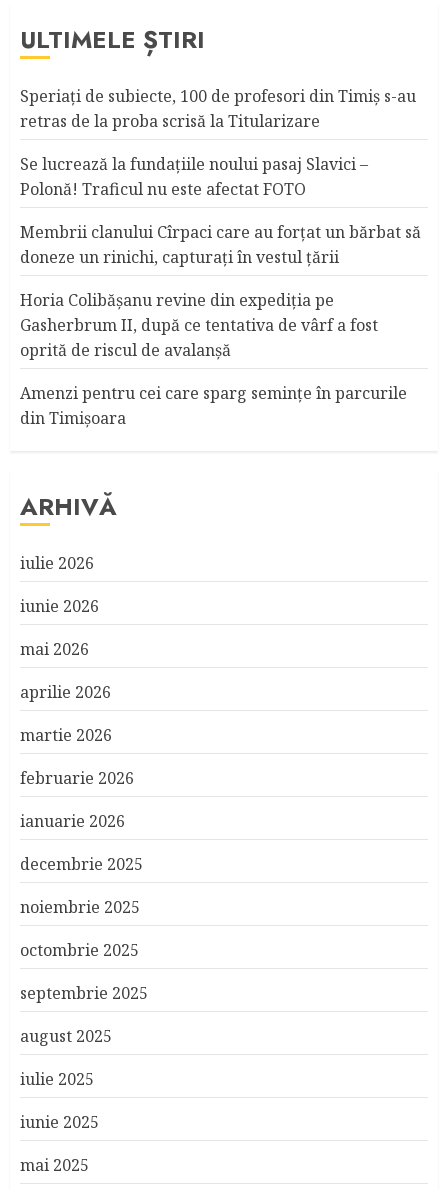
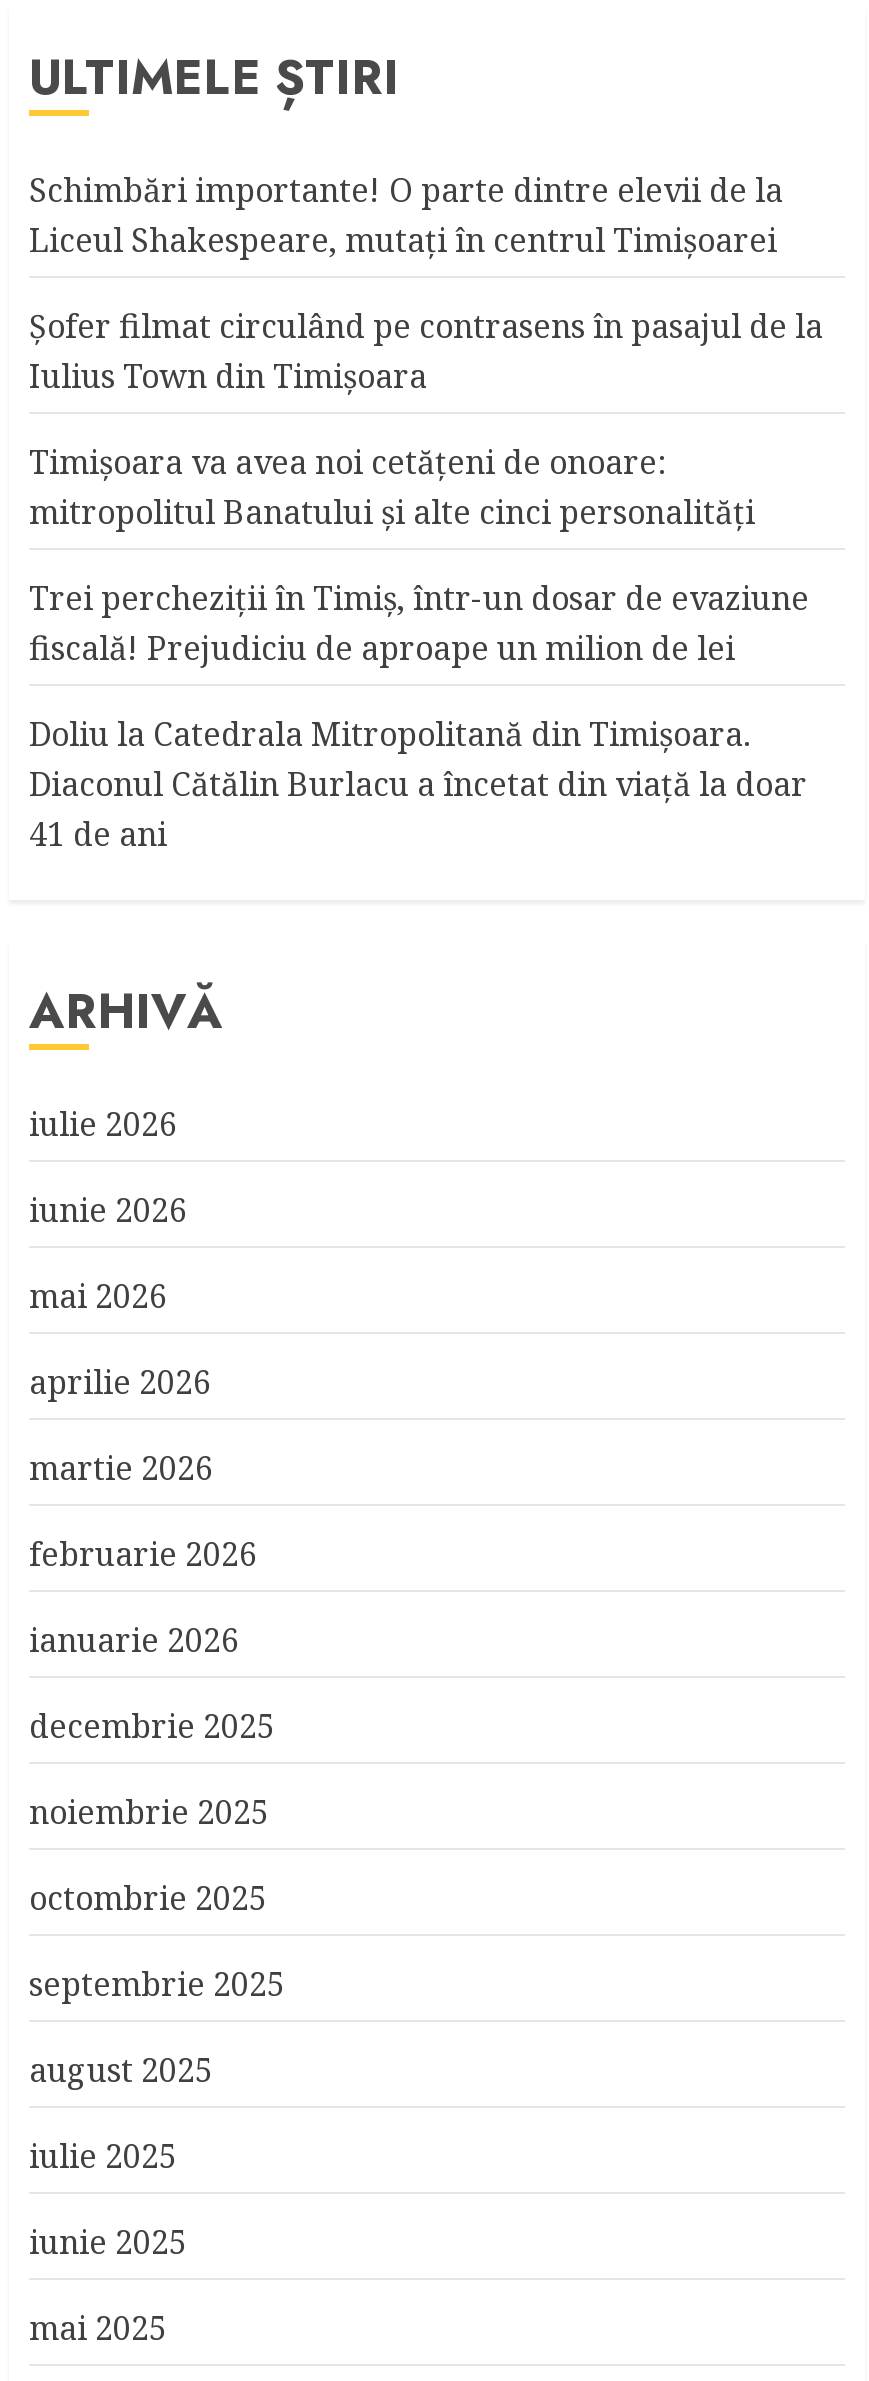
- Speriaţi de subiecte, 100 de profesori din Timiş s-au
- retras de la proba scrisă la Titularizare
+ Schimbări importante! O parte dintre elevii de la
+ Liceul Shakespeare, mutaţi în centrul Timişoarei

- Se lucrează la fundaţiile noului pasaj Slavici –
- Polonă! Traficul nu este afectat FOTO
+ Șofer filmat circulând pe contrasens în pasajul de la
+ Iulius Town din Timișoara

- Membrii clanului Cîrpaci care au forţat un bărbat să
- doneze un rinichi, capturaţi în vestul ţării
+ Timişoara va avea noi cetăţeni de onoare:
+ mitropolitul Banatului şi alte cinci personalităţi

- Horia Colibășanu revine din expediția pe
- Gasherbrum II, după ce tentativa de vârf a fost
- oprită de riscul de avalanșă
+ Trei percheziţii în Timiş, într-un dosar de evaziune
+ fiscală! Prejudiciu de aproape un milion de lei

- Amenzi pentru cei care sparg seminţe în parcurile
- din Timişoara
+ Doliu la Catedrala Mitropolitană din Timișoara.
+ Diaconul Cătălin Burlacu a încetat din viață la doar
+ 41 de ani
